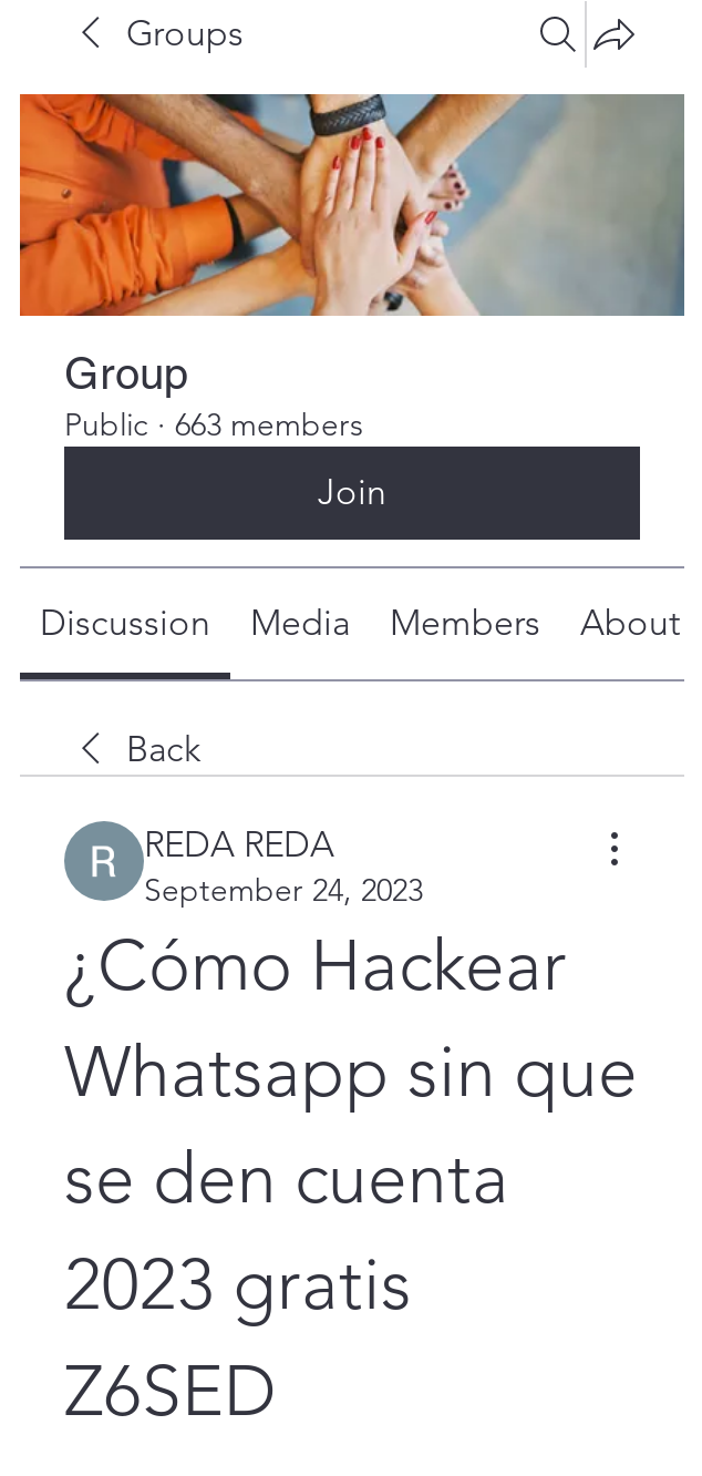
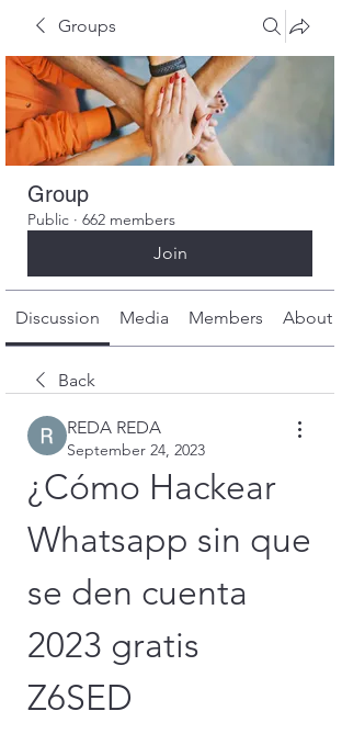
- Public · 663 members
+ Public · 662 members
